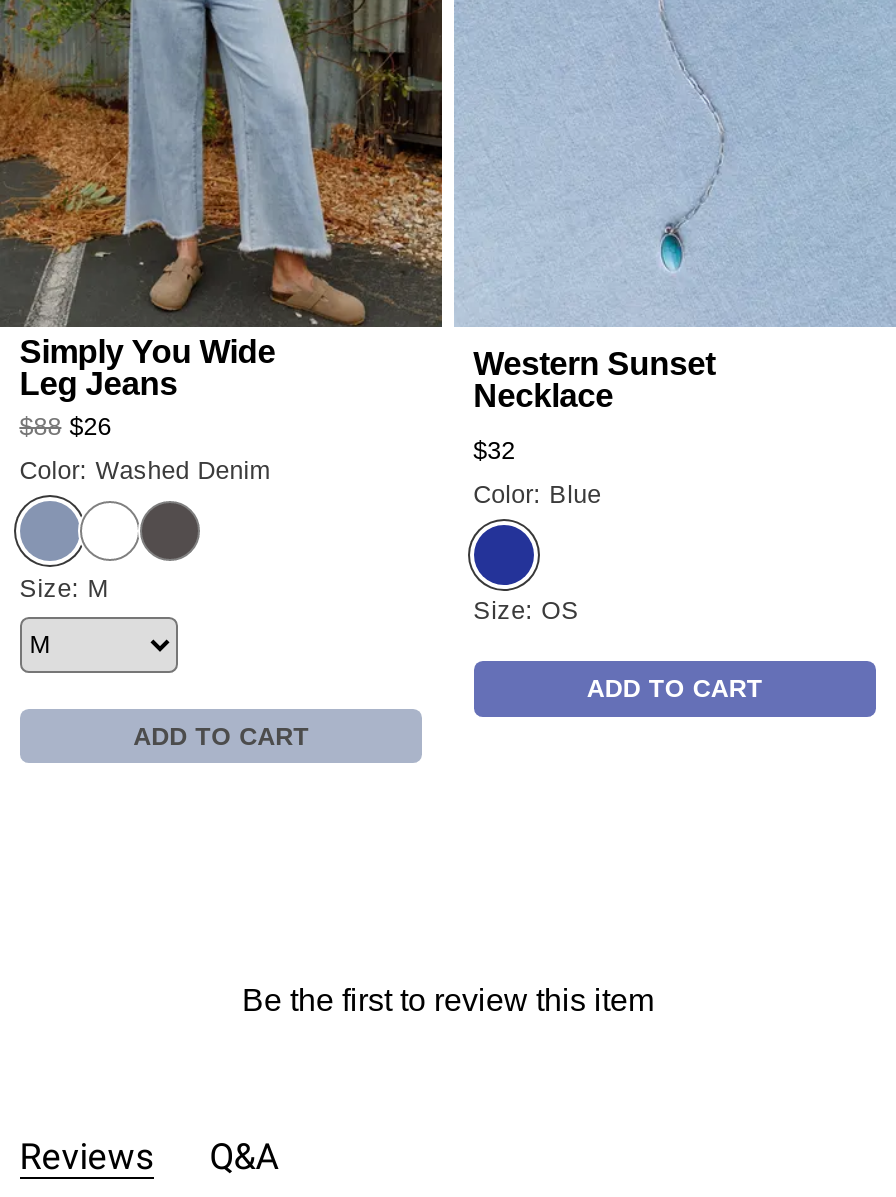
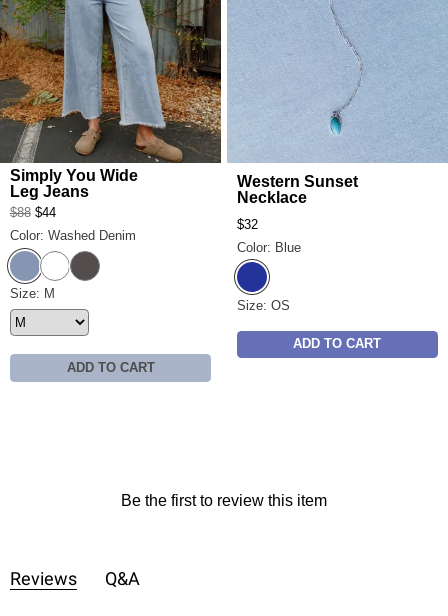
- $88 $26
+ $88 $44
